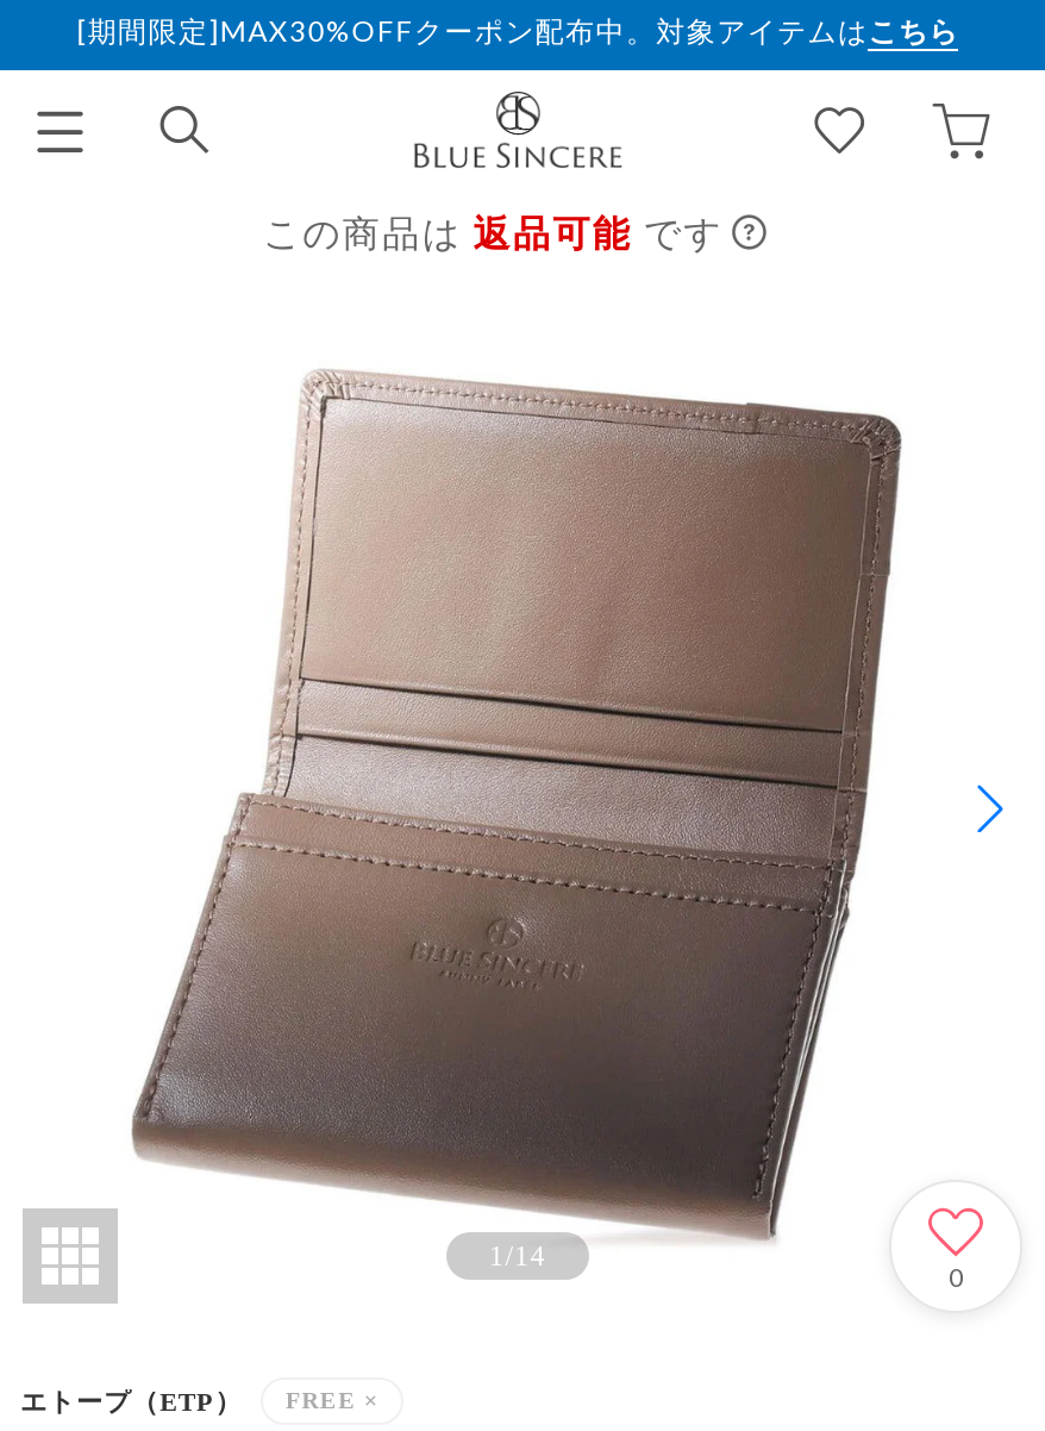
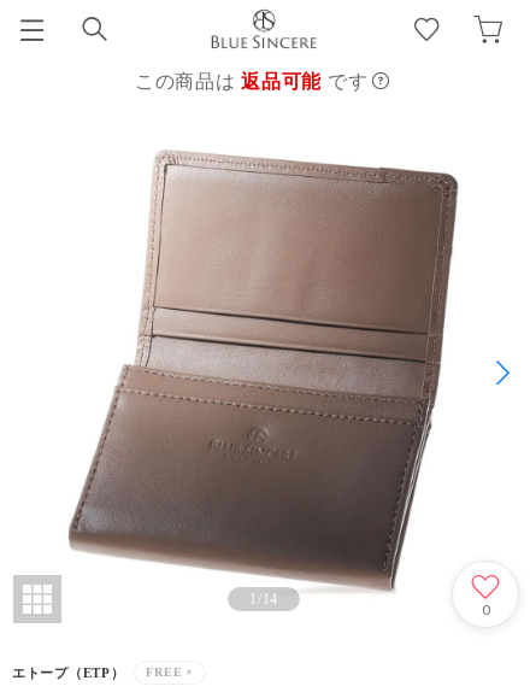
- [期間限定]MAX30%OFFクーポン配布中。対象アイテムはこちら
